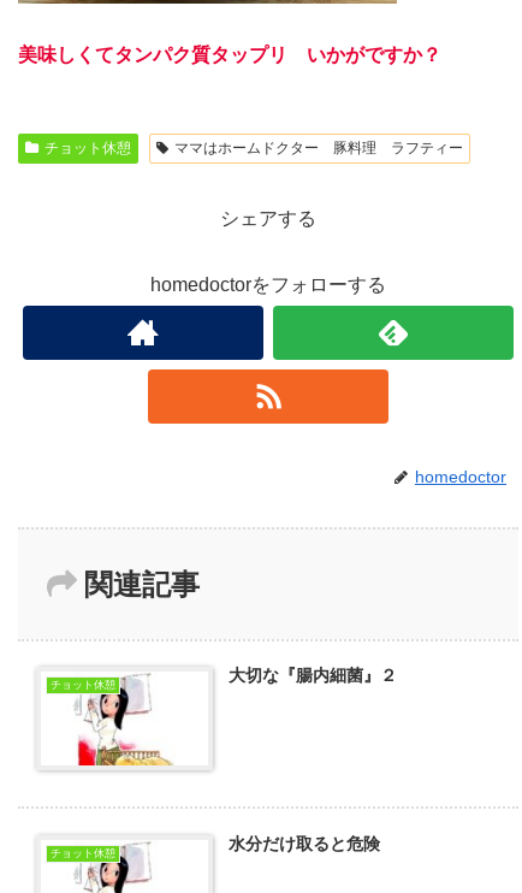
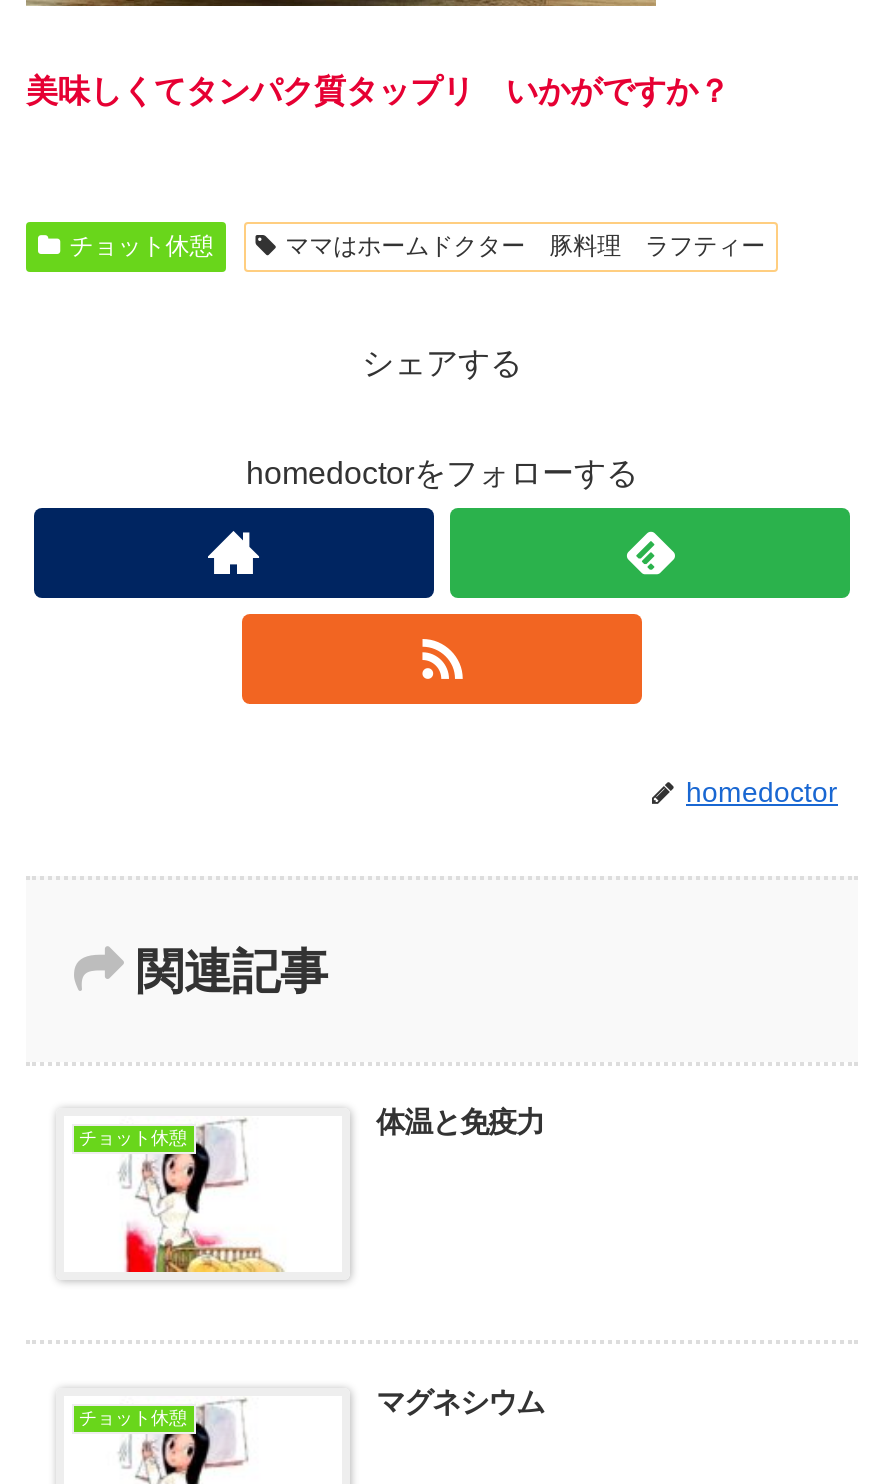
- 大切な『腸内細菌』２
+ 体温と免疫力

- 水分だけ取ると危険
+ マグネシウム
